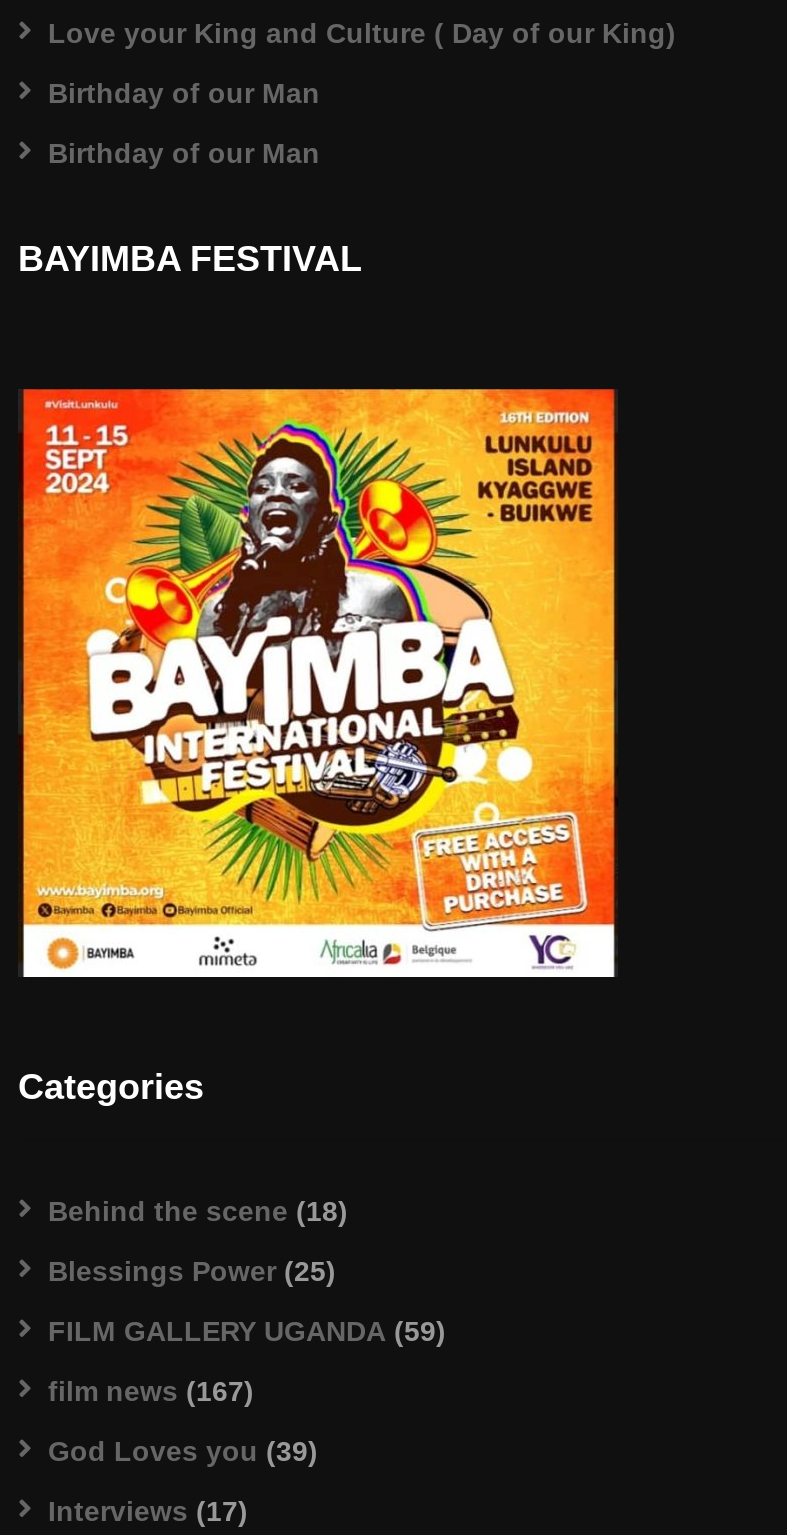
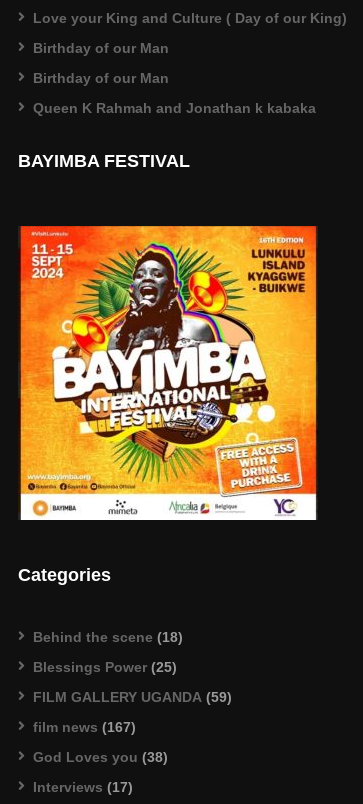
+ Queen K Rahmah and Jonathan k kabaka

- God Loves you (39)
+ God Loves you (38)
